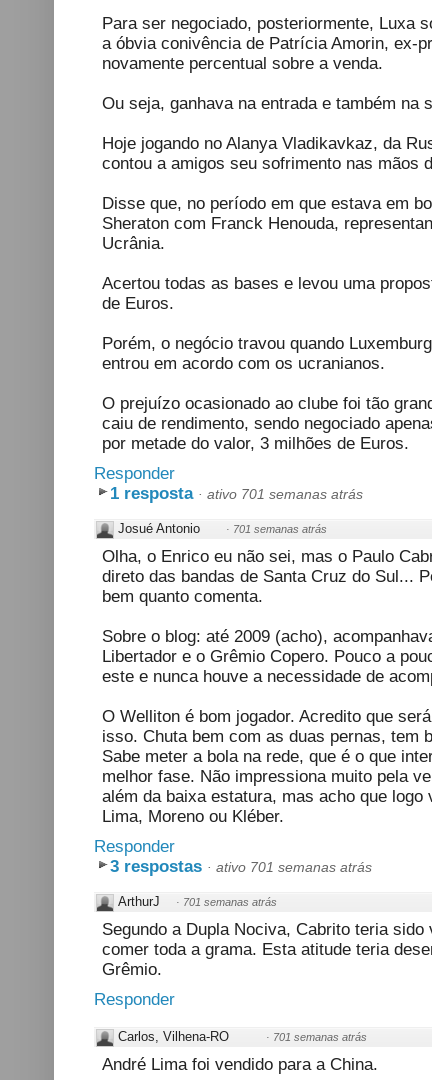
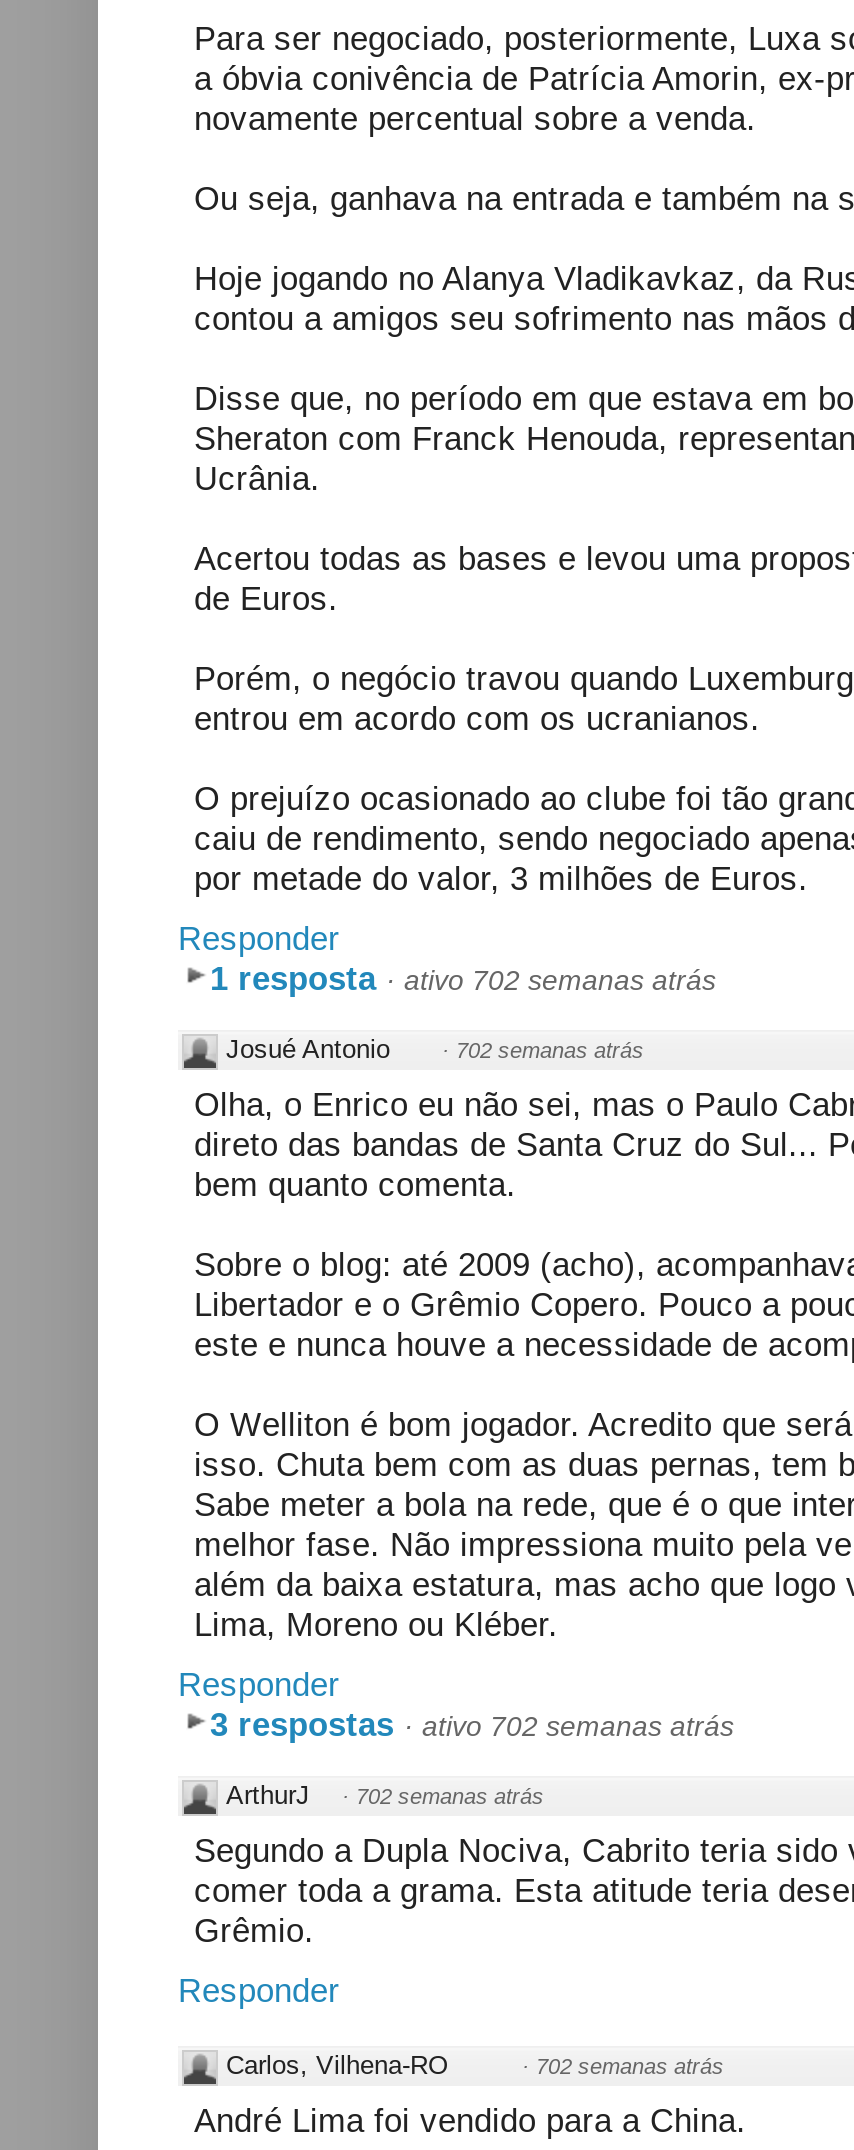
- 1 resposta · ativo 701 semanas atrás
+ 1 resposta · ativo 702 semanas atrás

- · 701 semanas atrás
+ · 702 semanas atrás

- 3 respostas · ativo 701 semanas atrás
+ 3 respostas · ativo 702 semanas atrás

- · 701 semanas atrás
+ · 702 semanas atrás

- · 701 semanas atrás
+ · 702 semanas atrás
